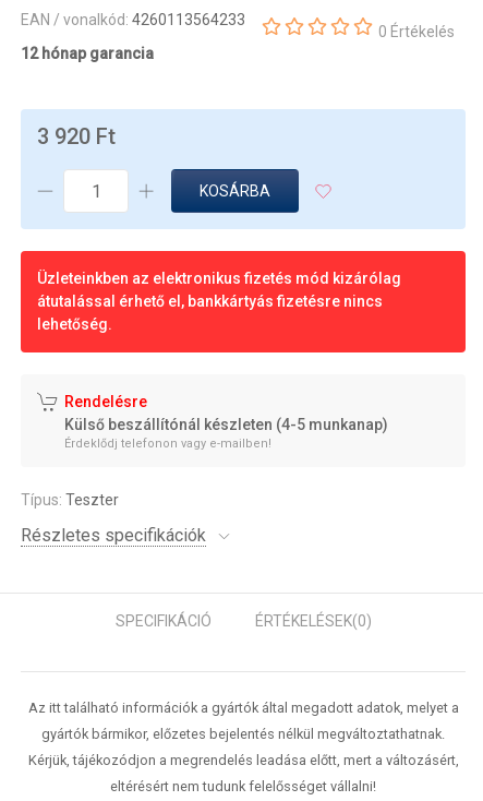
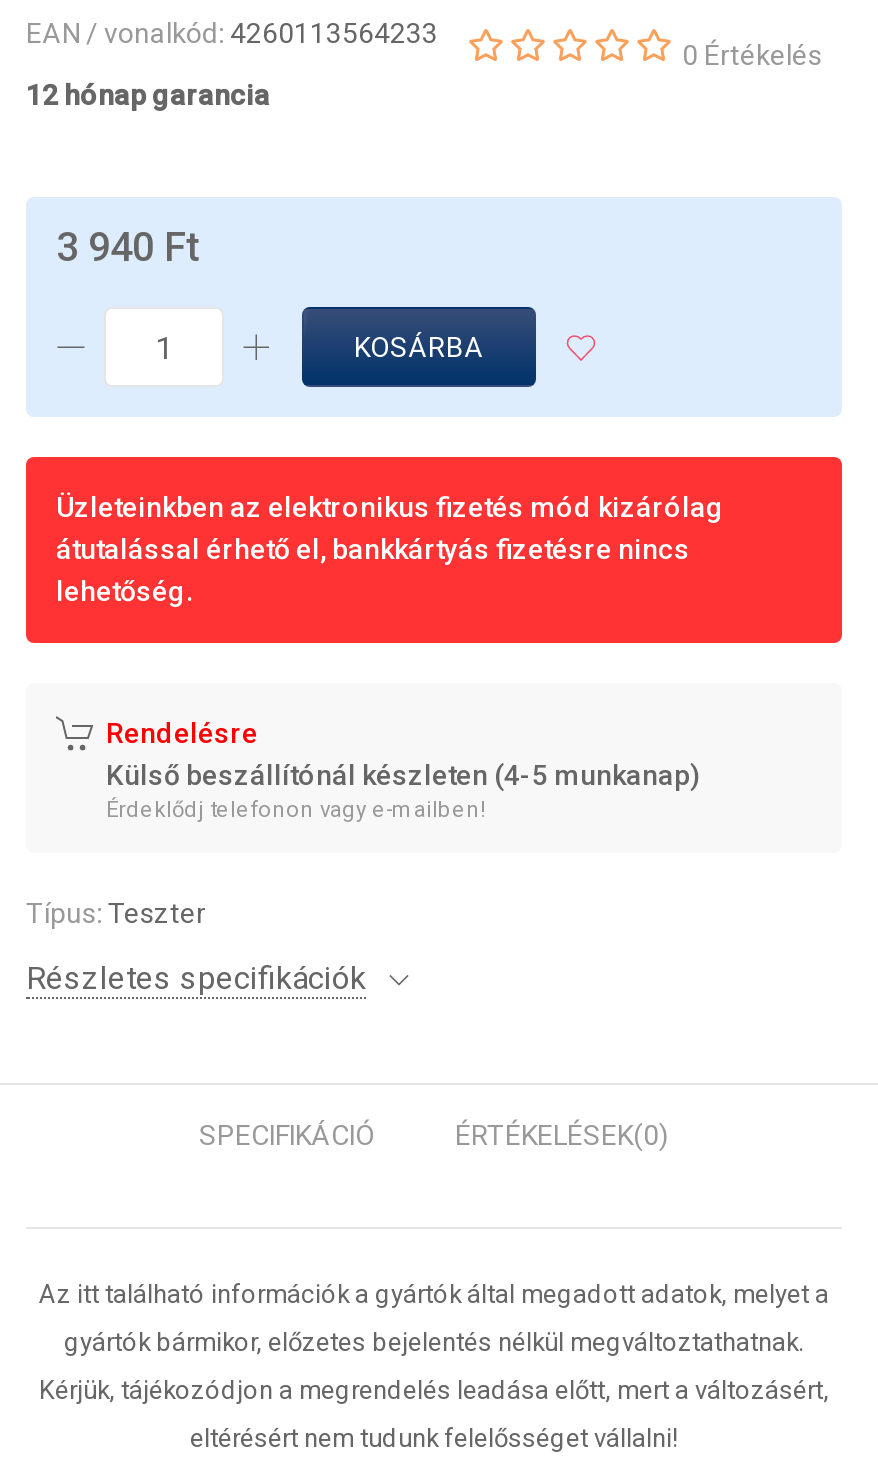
- 3 920 Ft
+ 3 940 Ft
